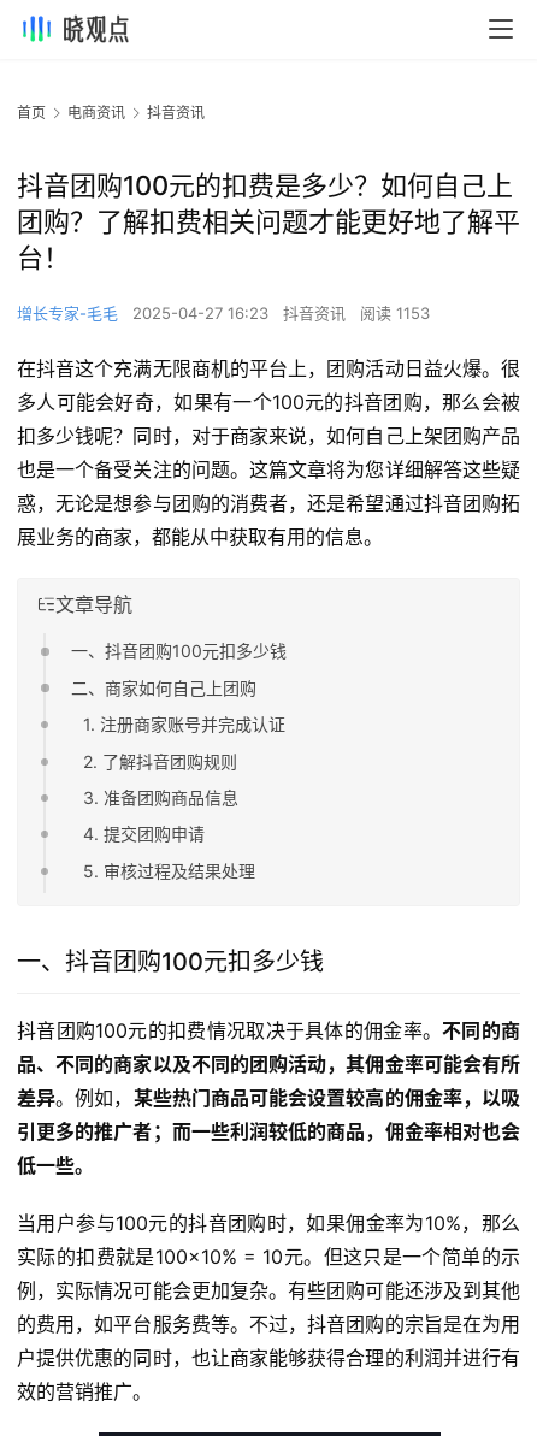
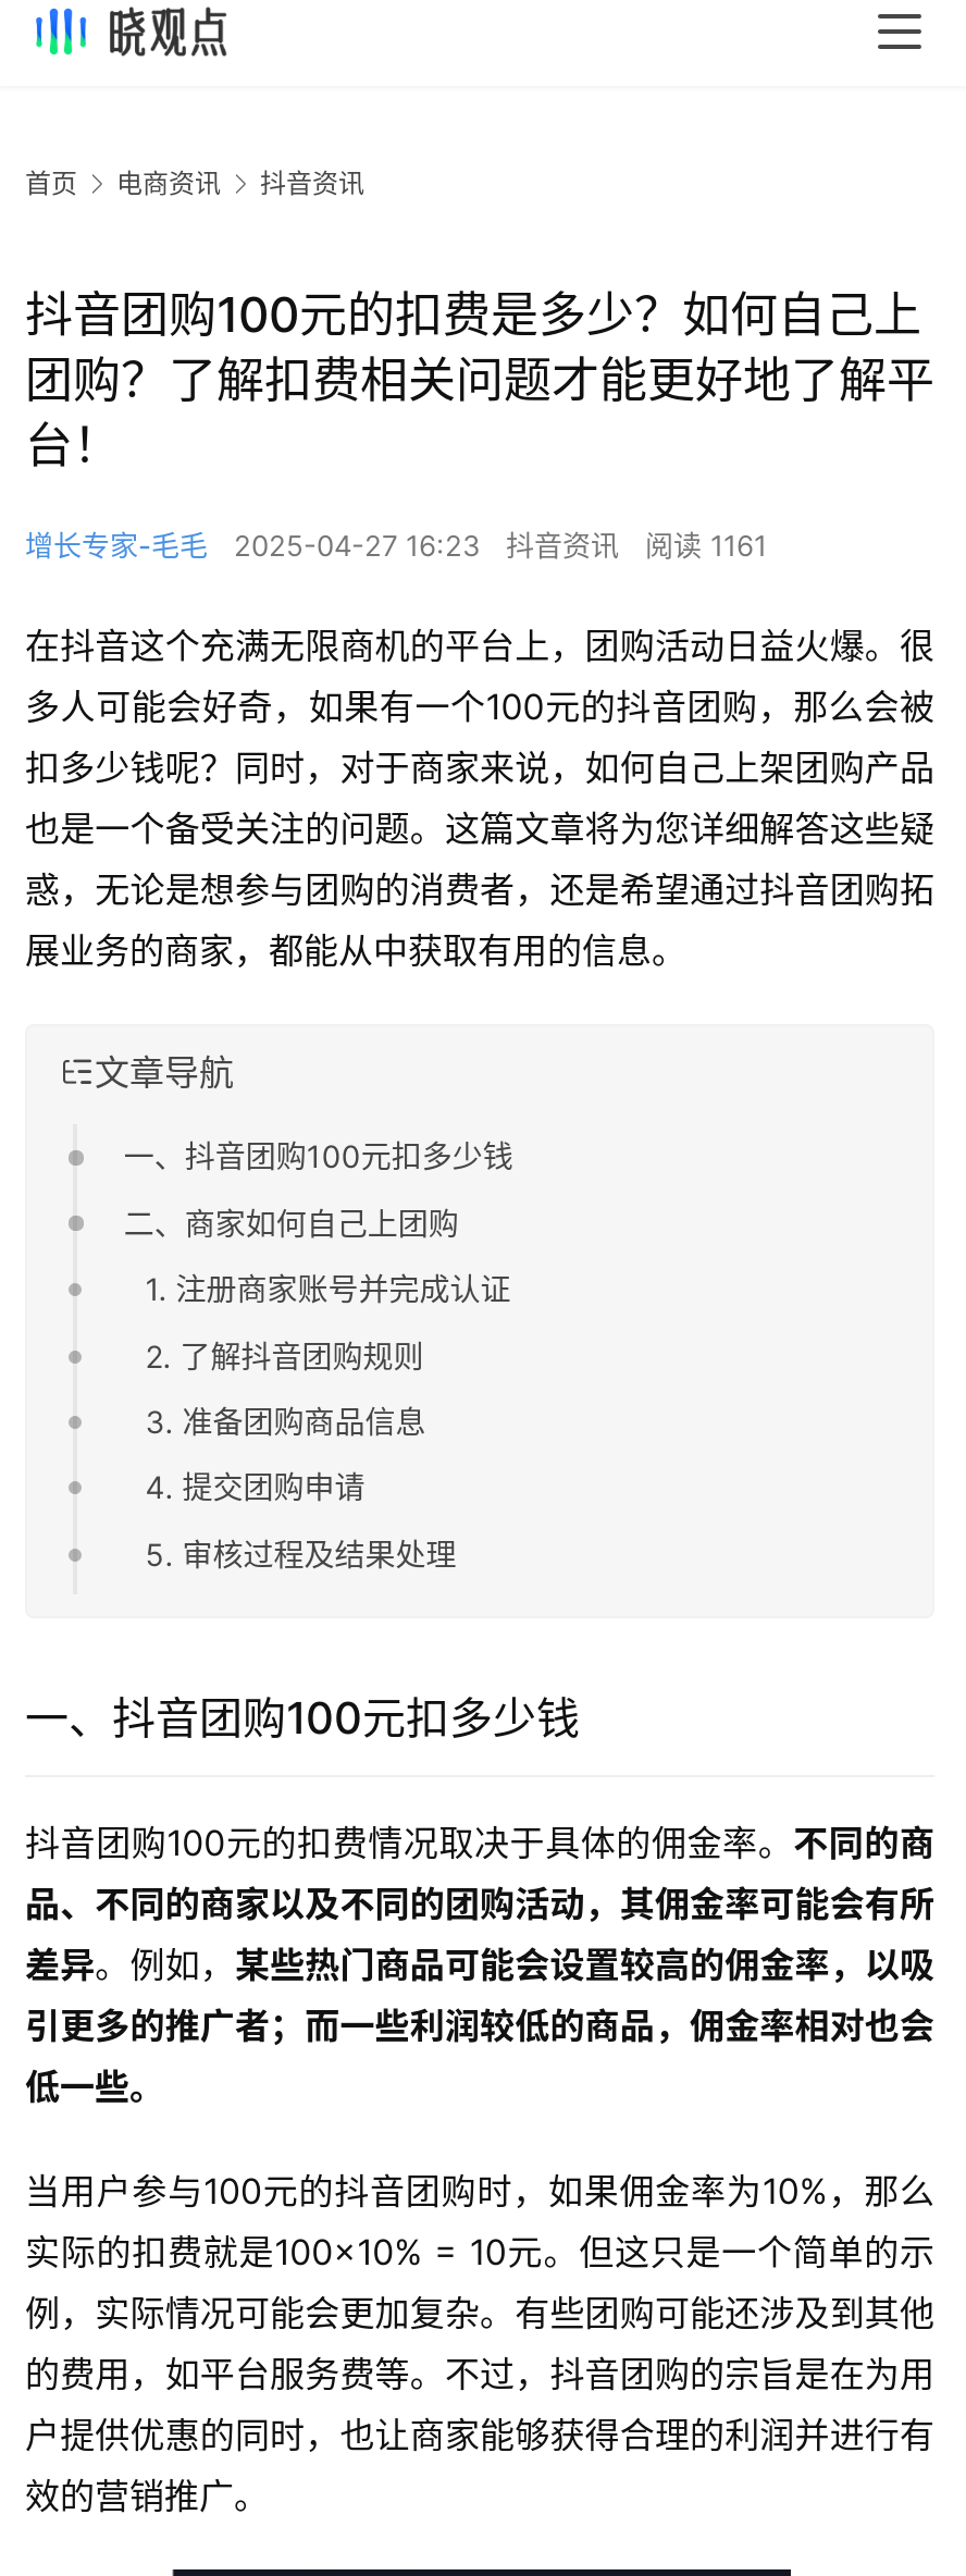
- 增长专家-毛毛 2025-04-27 16:23 抖音资讯 阅读 1153
+ 增长专家-毛毛 2025-04-27 16:23 抖音资讯 阅读 1161
